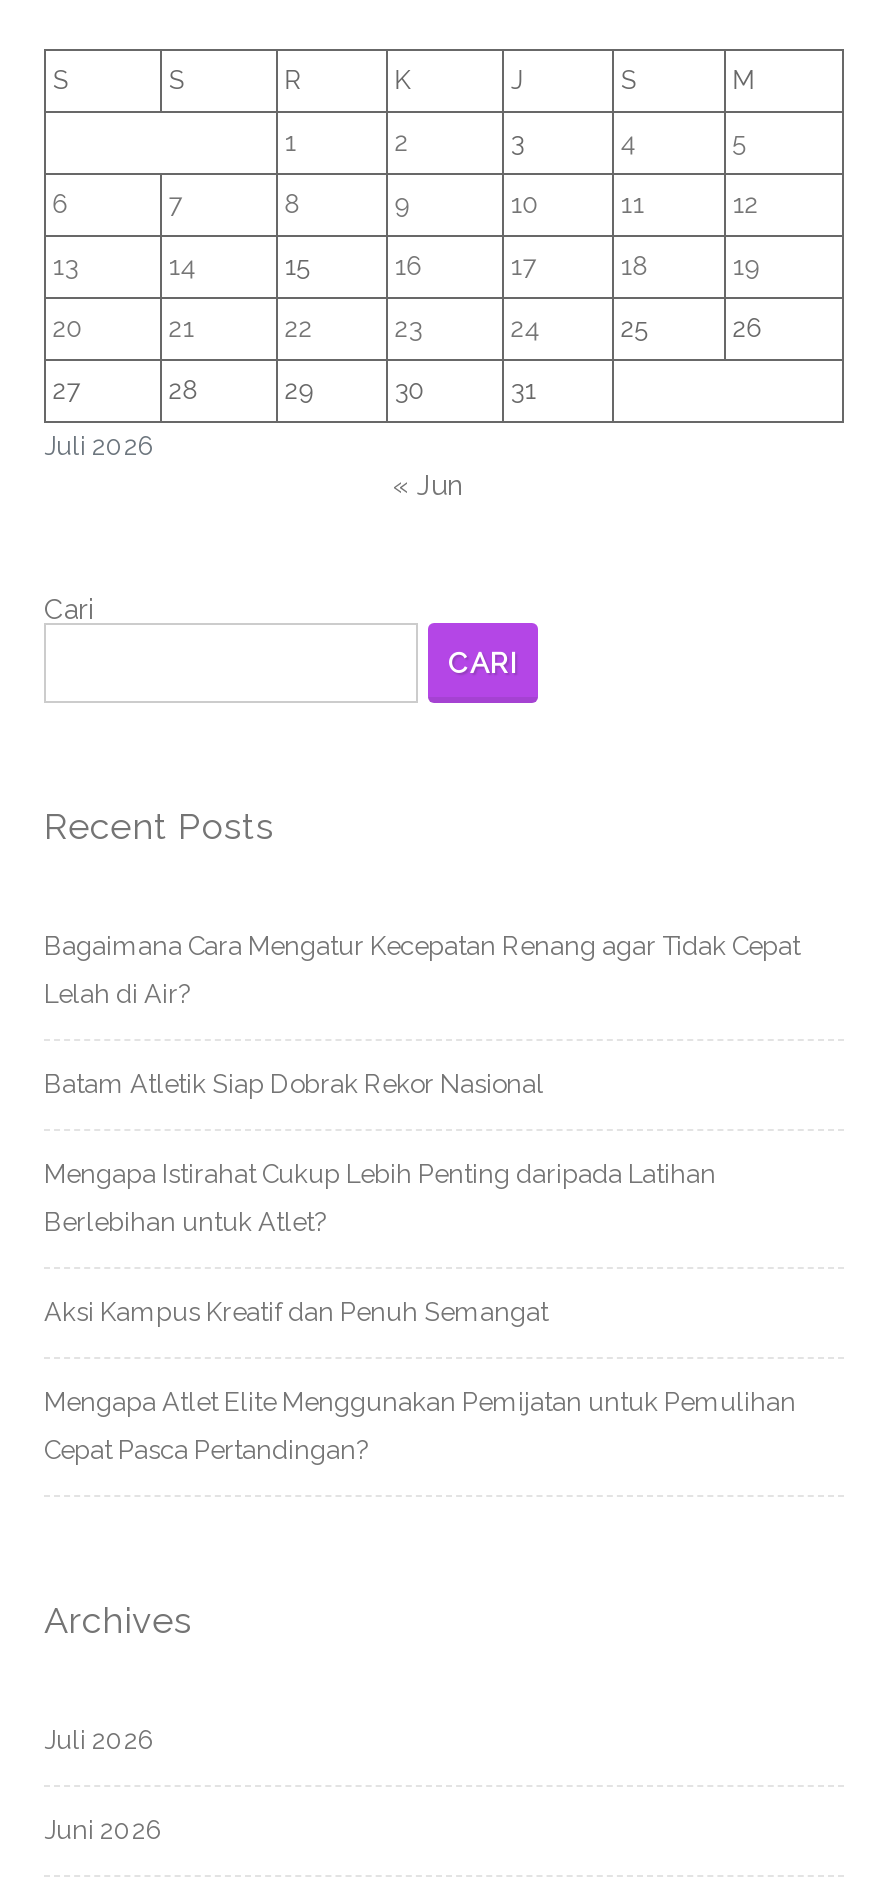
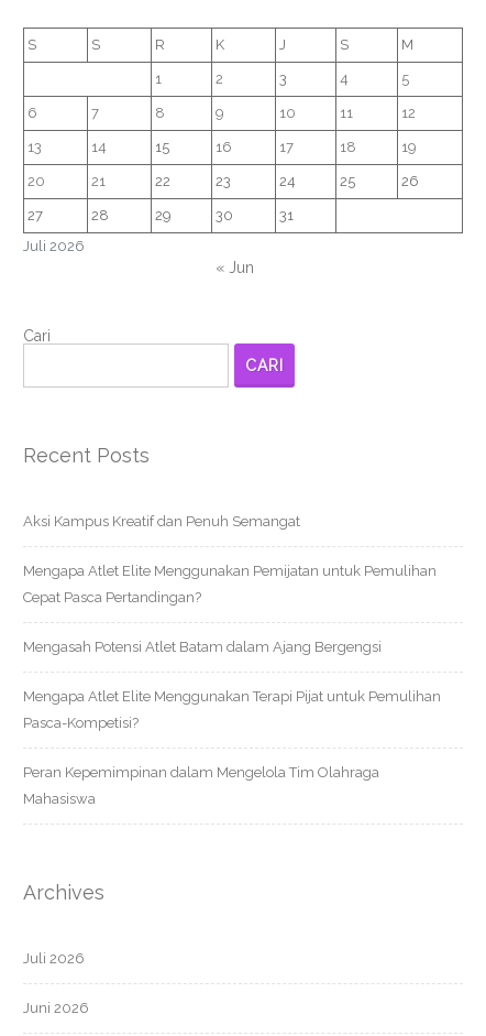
- Bagaimana Cara Mengatur Kecepatan Renang agar Tidak Cepat
- Lelah di Air?
- Batam Atletik Siap Dobrak Rekor Nasional
- Mengapa Istirahat Cukup Lebih Penting daripada Latihan
- Berlebihan untuk Atlet?

moved up: Aksi Kampus Kreatif dan Penuh Semangat | Mengapa Atlet Elite Menggunakan Pemijatan untuk Pemulihan | Cepat Pasca Pertandingan?

+ Mengasah Potensi Atlet Batam dalam Ajang Bergengsi
+ Mengapa Atlet Elite Menggunakan Terapi Pijat untuk Pemulihan
+ Pasca-Kompetisi?
+ Peran Kepemimpinan dalam Mengelola Tim Olahraga
+ Mahasiswa
